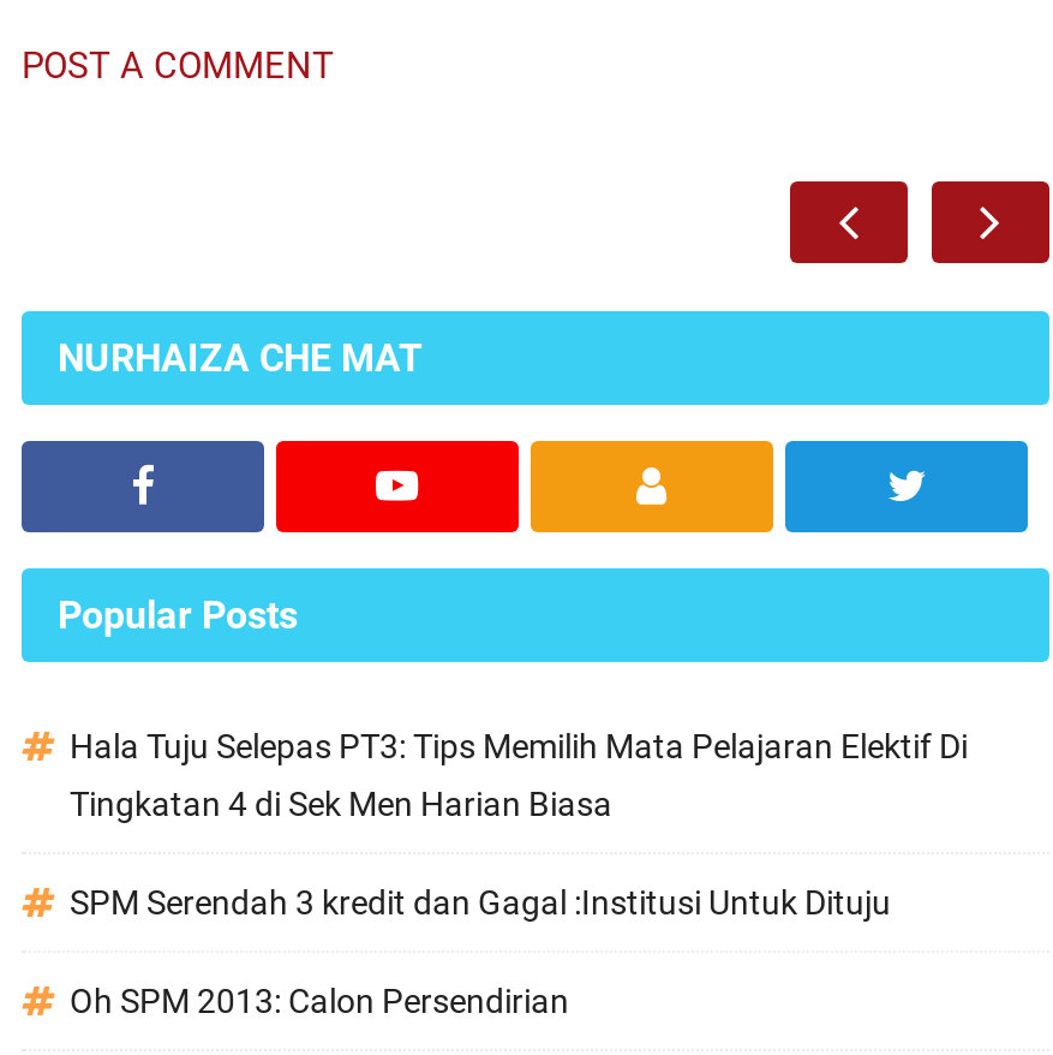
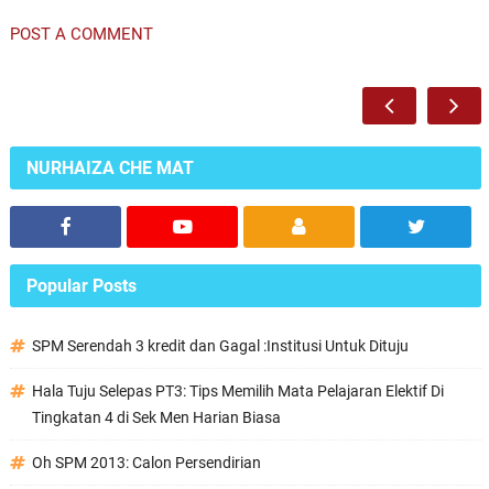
moved down: Hala Tuju Selepas PT3: Tips Memilih Mata Pelajaran Elektif Di | Tingkatan 4 di Sek Men Harian Biasa

moved up: SPM Serendah 3 kredit dan Gagal :Institusi Untuk Dituju
